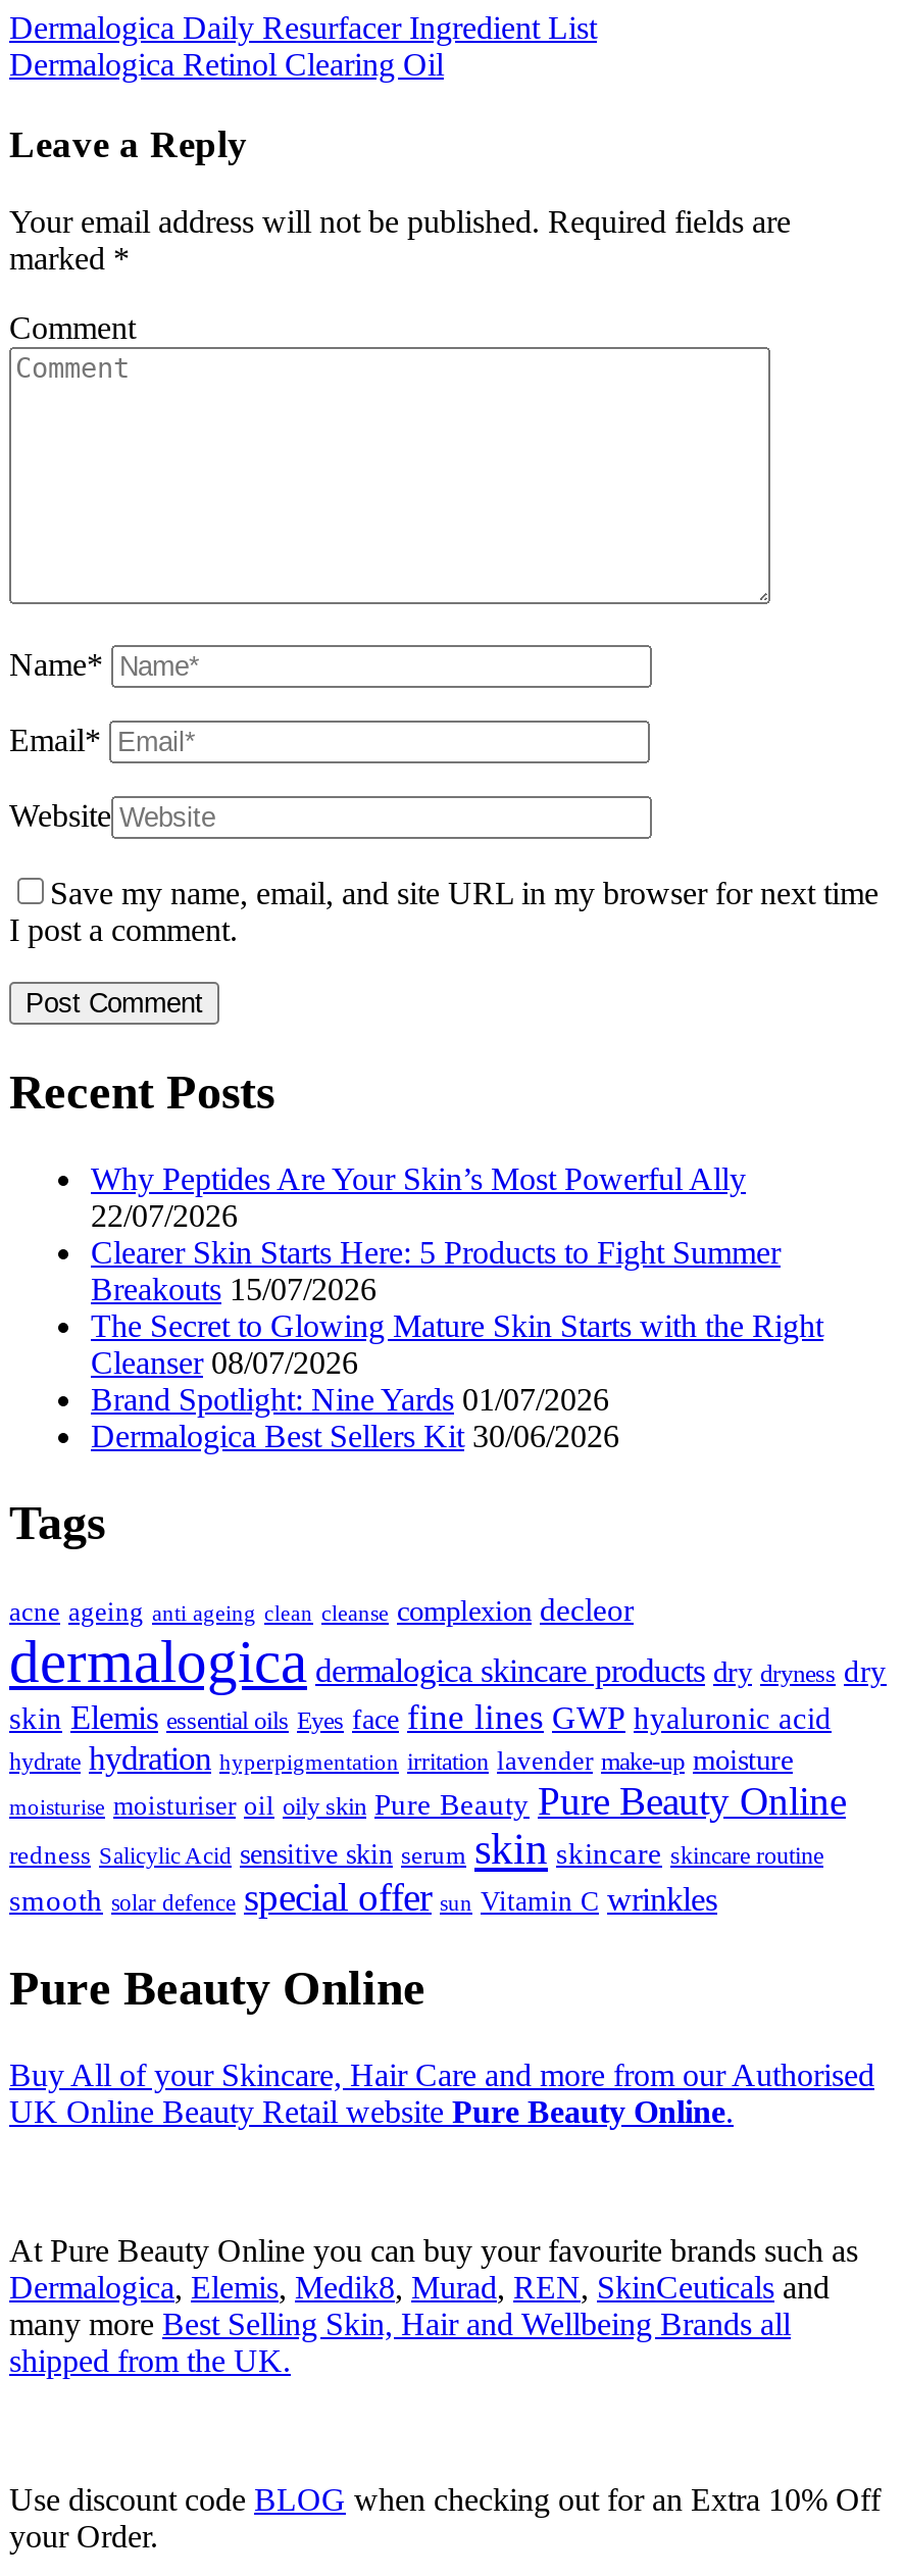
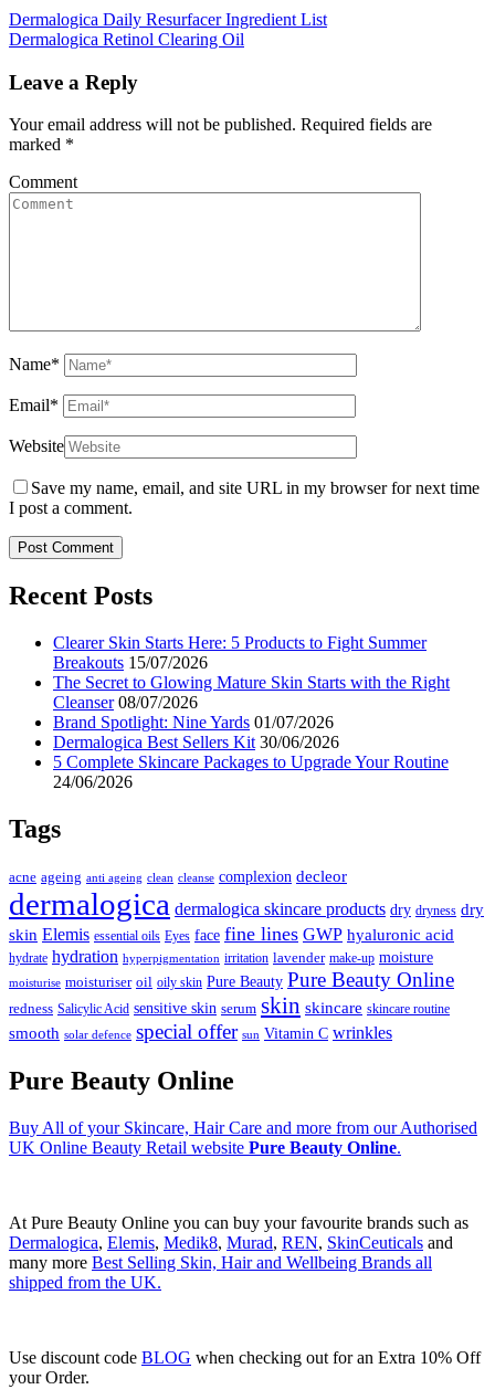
- Why Peptides Are Your Skin’s Most Powerful Ally
- 22/07/2026

moved up: Clearer Skin Starts Here: 5 Products to Fight Summer | Breakouts 15/07/2026 | The Secret to Glowing Mature Skin Starts with the Right | Cleanser 08/07/2026 | Brand Spotlight: Nine Yards 01/07/2026 | Dermalogica Best Sellers Kit 30/06/2026

+ 5 Complete Skincare Packages to Upgrade Your Routine
+ 24/06/2026
